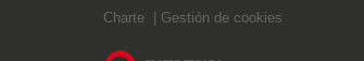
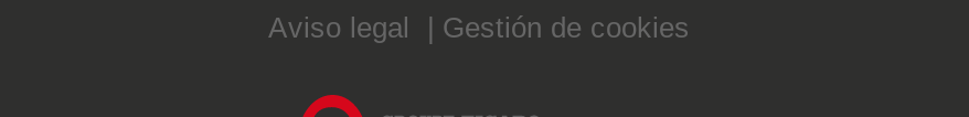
- Charte
+ Aviso legal
